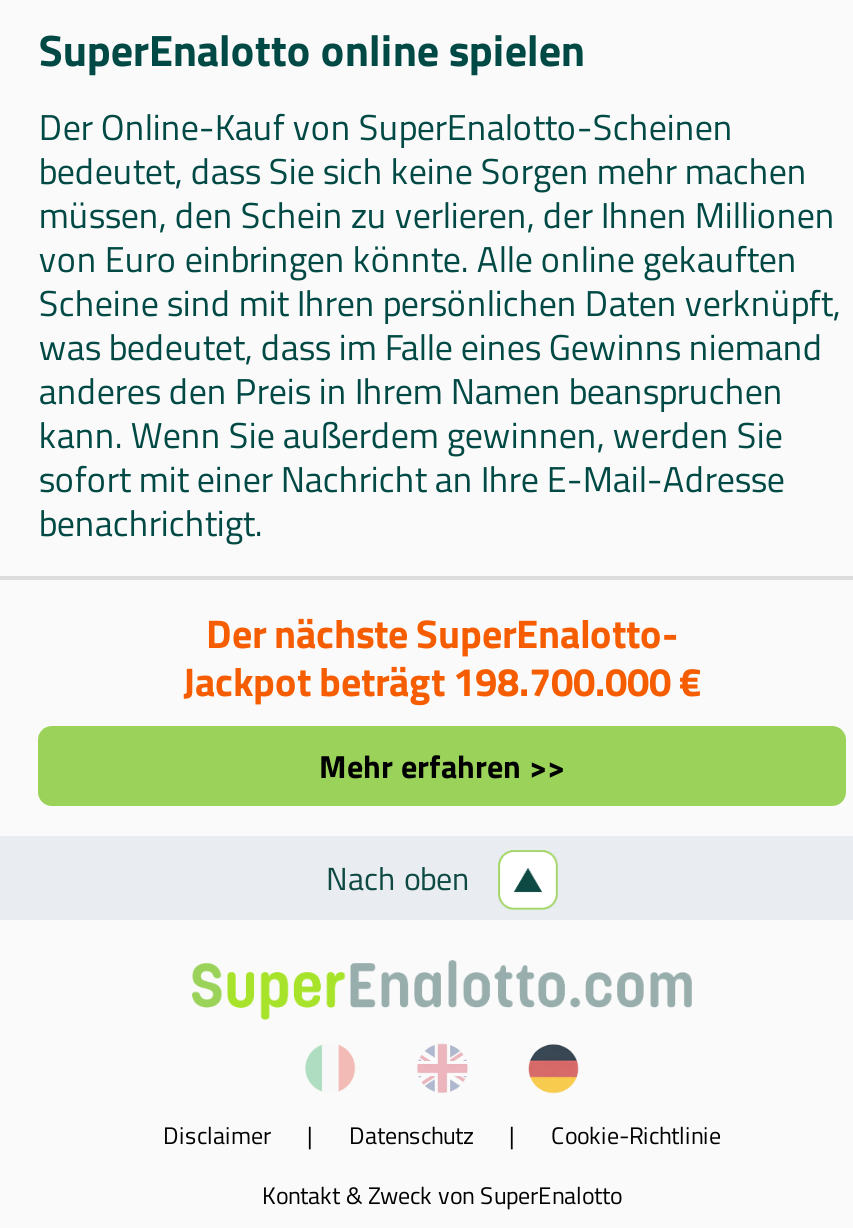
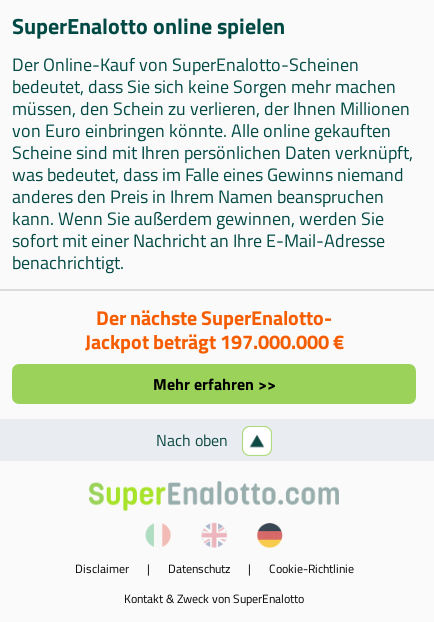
- Jackpot beträgt 198.700.000 €
+ Jackpot beträgt 197.000.000 €
